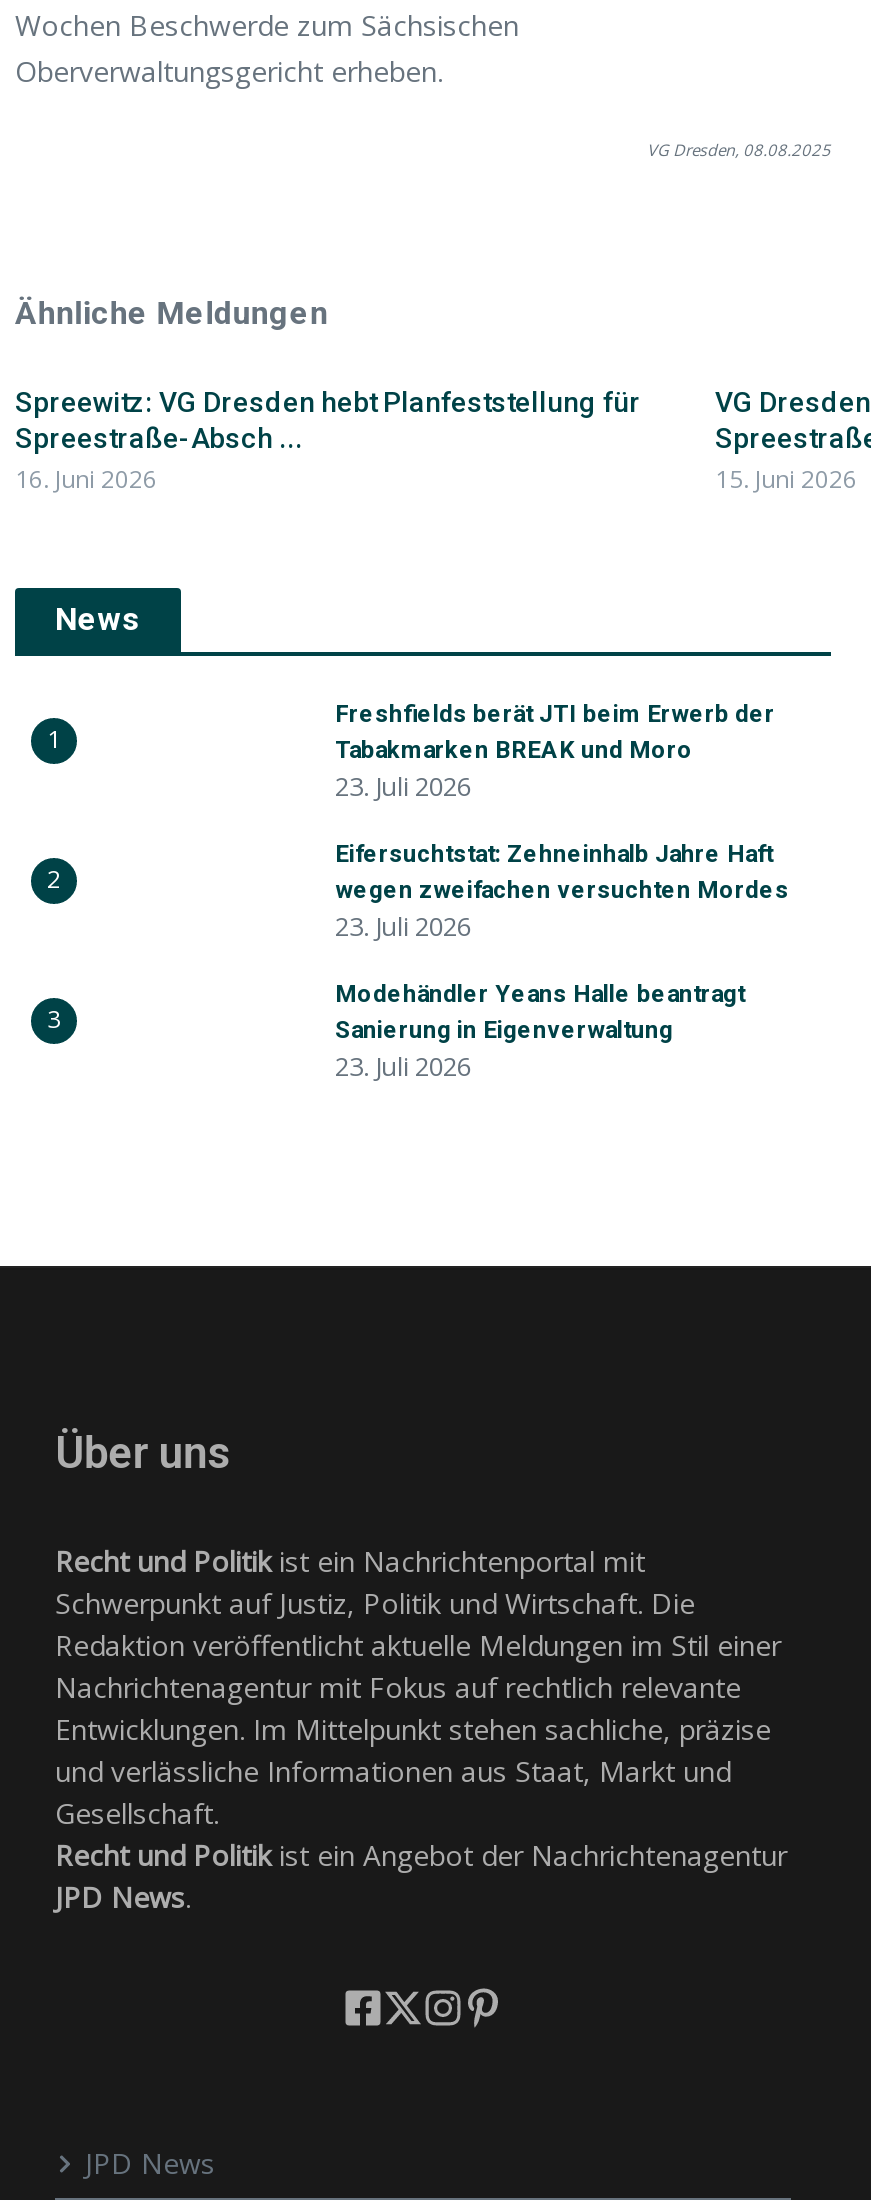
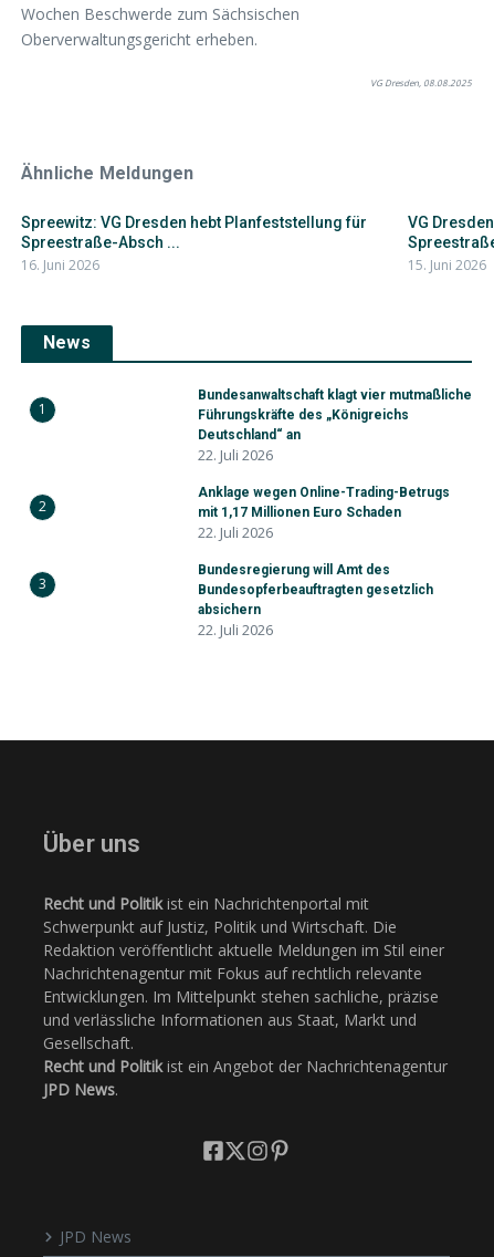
- Freshfields berät JTI beim Erwerb der
- Tabakmarken BREAK und Moro
- 23. Juli 2026
+ Bundesanwaltschaft klagt vier mutmaßliche
+ Führungskräfte des „Königreichs
+ Deutschland“ an
+ 22. Juli 2026

- Eifersuchtstat: Zehneinhalb Jahre Haft
- wegen zweifachen versuchten Mordes
- 23. Juli 2026
+ Anklage wegen Online-Trading-Betrugs
+ mit 1,17 Millionen Euro Schaden
+ 22. Juli 2026

- Modehändler Yeans Halle beantragt
- Sanierung in Eigenverwaltung
- 23. Juli 2026
+ Bundesregierung will Amt des
+ Bundesopferbeauftragten gesetzlich
+ absichern
+ 22. Juli 2026
